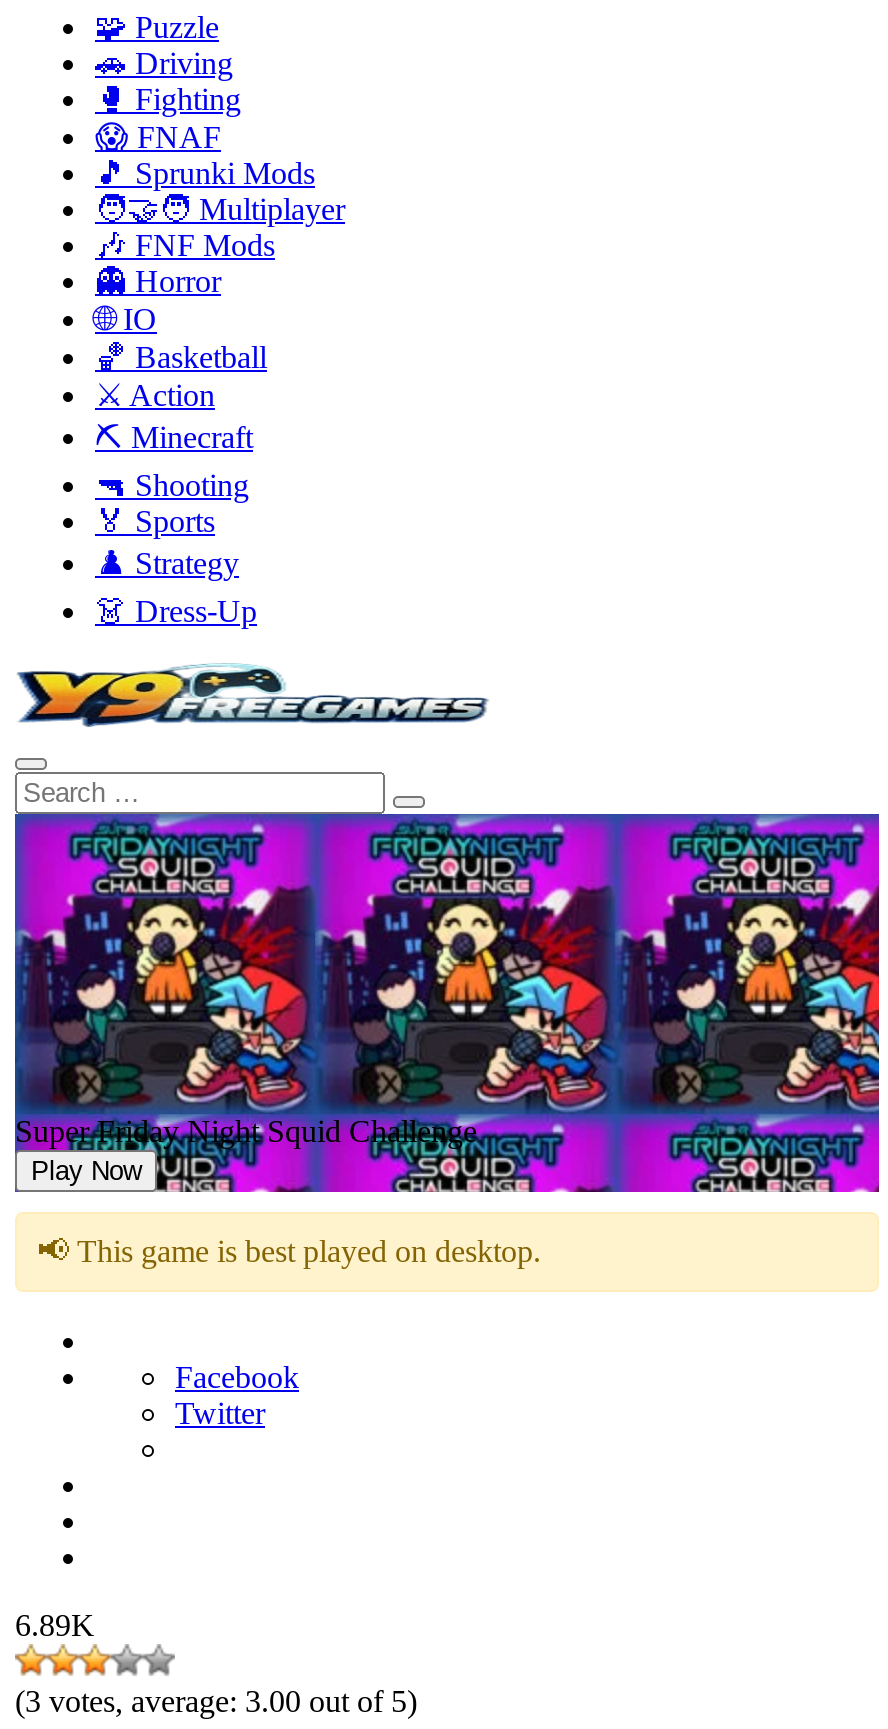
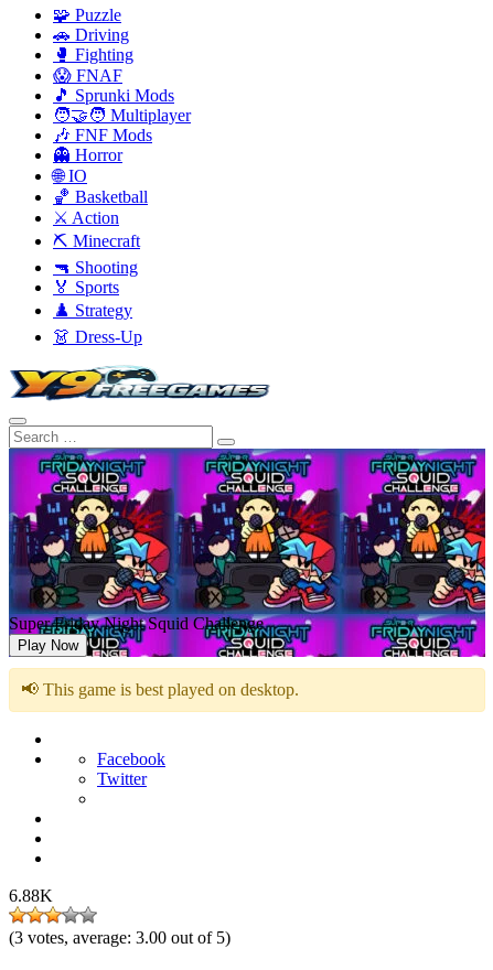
- 6.89K
+ 6.88K
